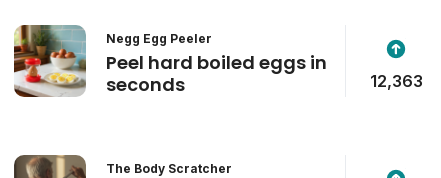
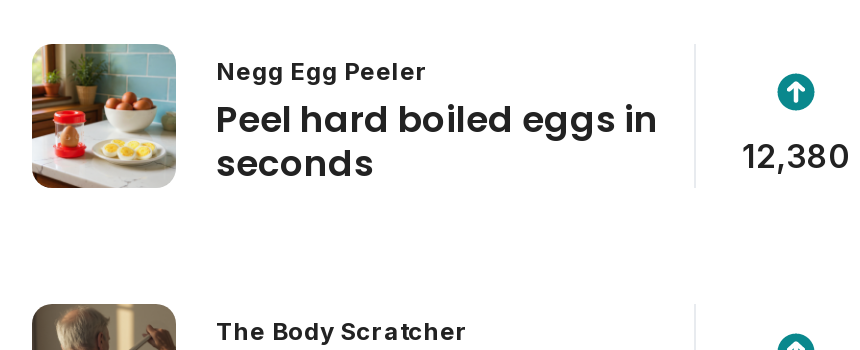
- 12,363
+ 12,380
